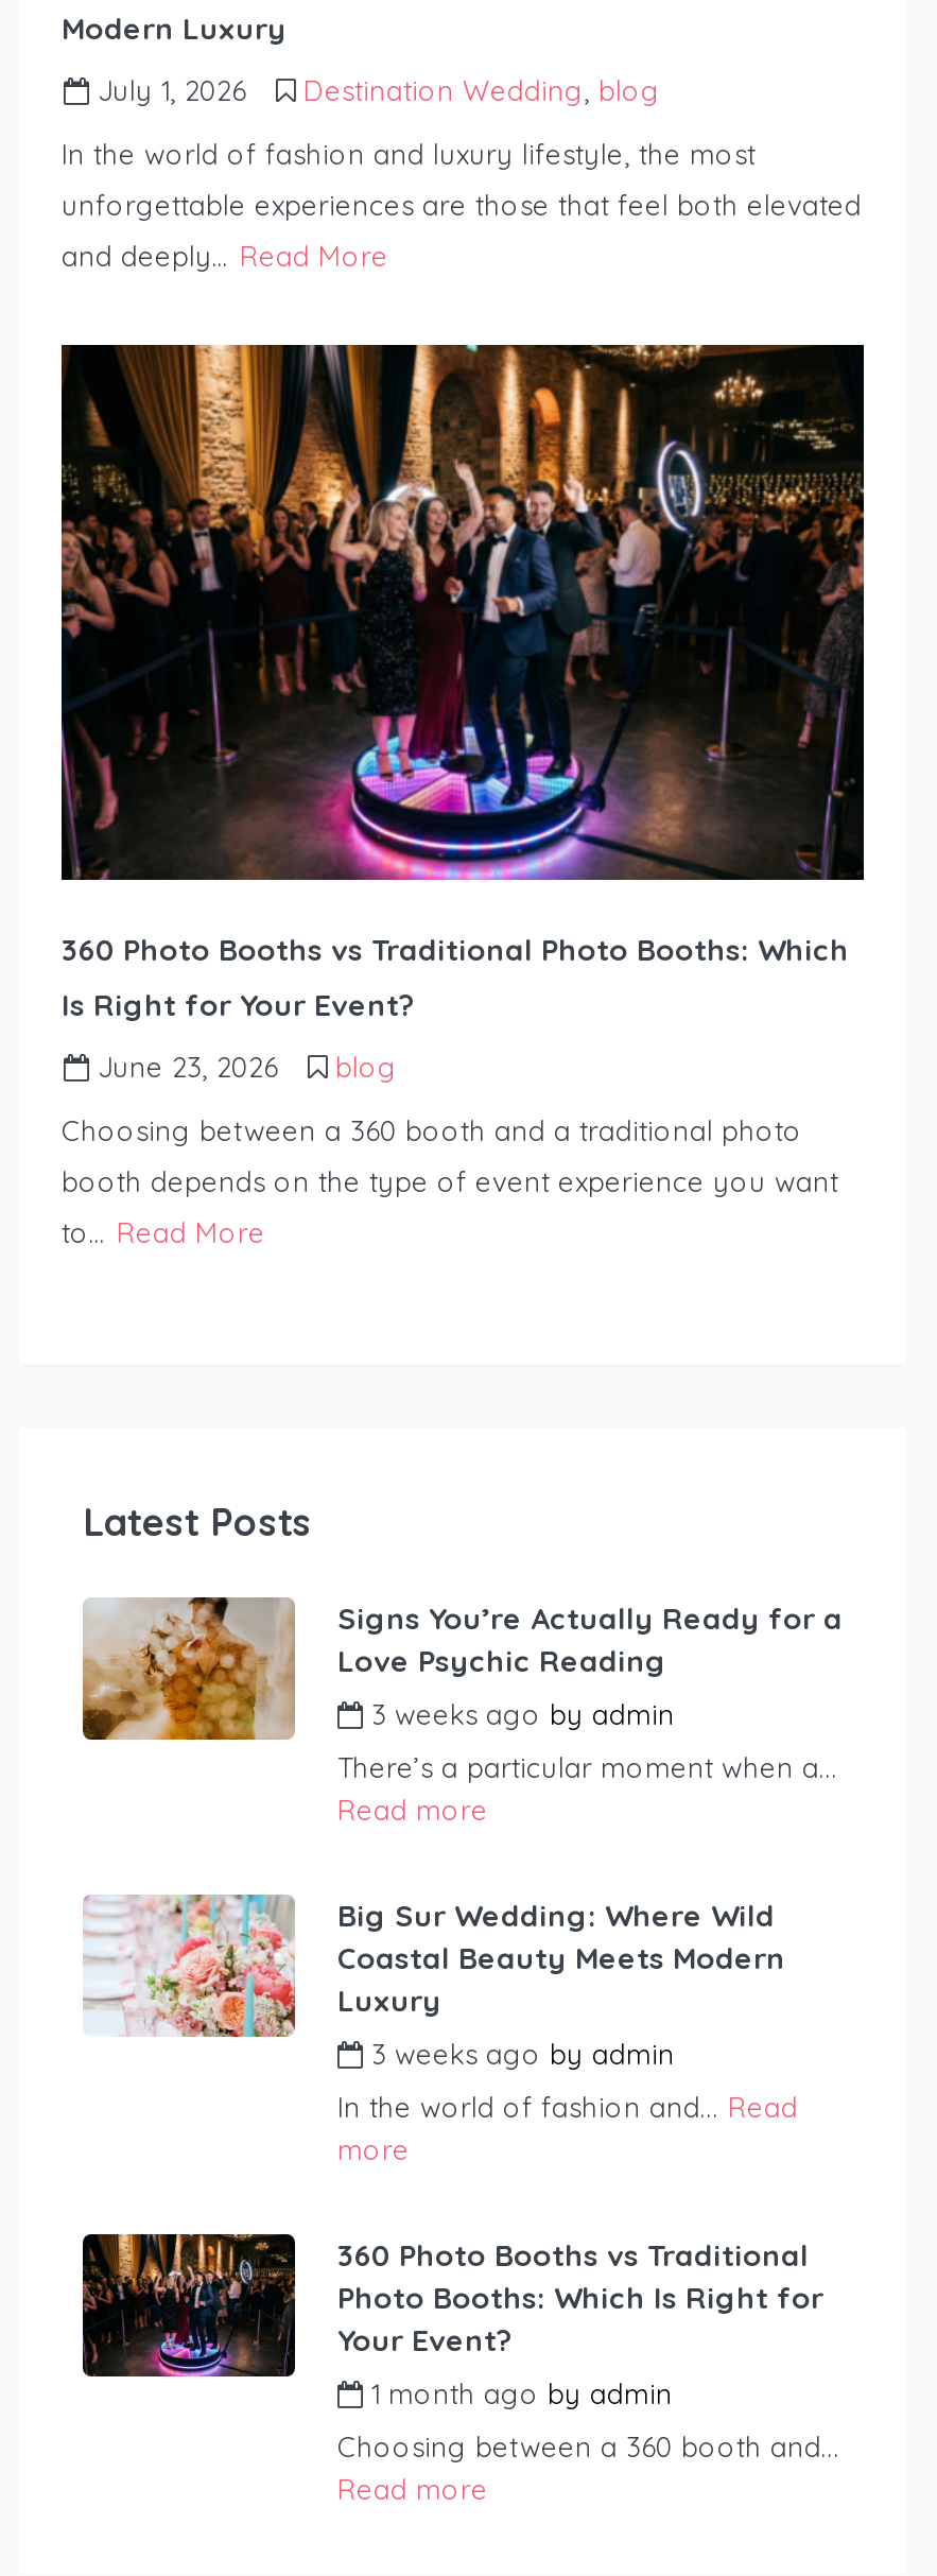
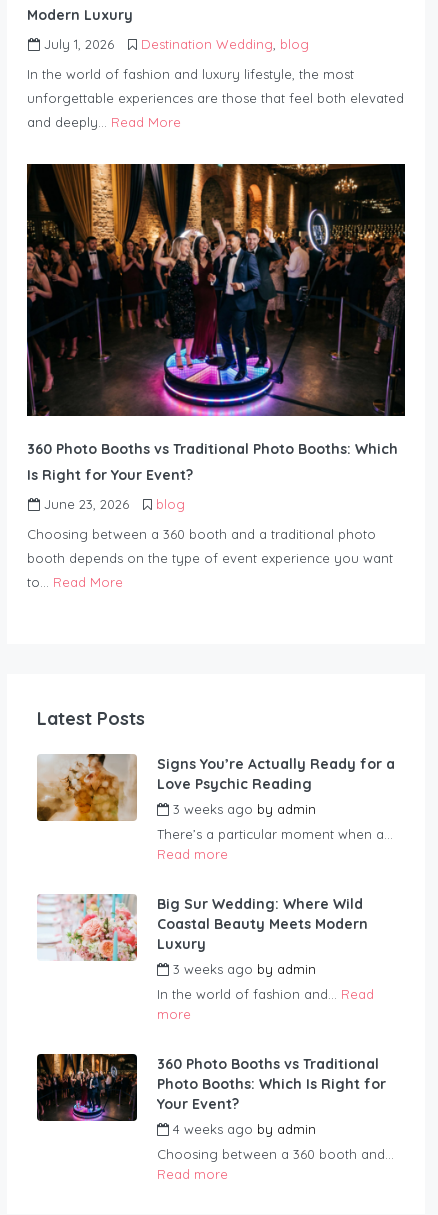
- 1 month ago by admin
+ 4 weeks ago by admin
